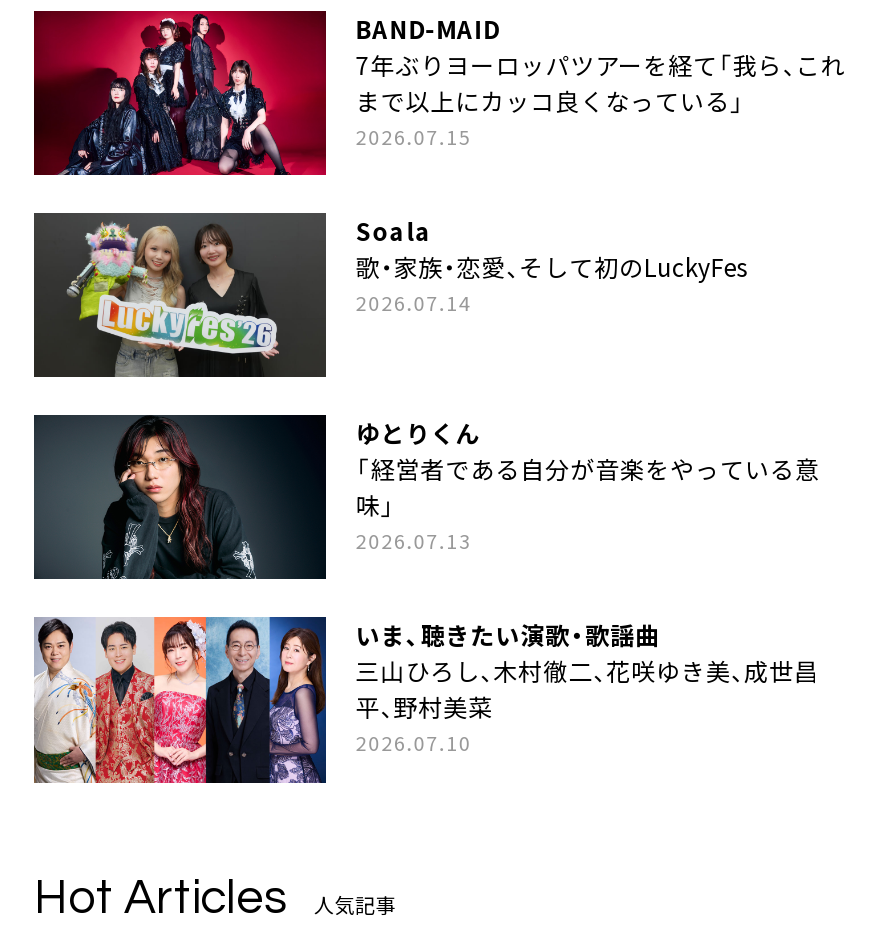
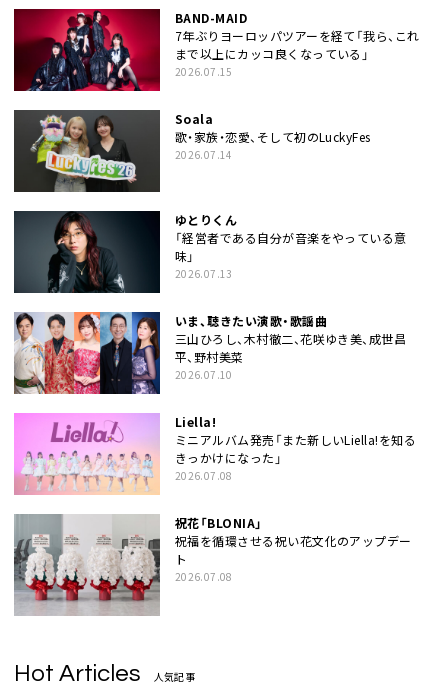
+ [image]
+ Liella!
+ ミニアルバム発売「また新しいLiella!を知る
+ きっかけになった」
+ 2026.07.08
+ 祝花「BLONIA」
+ 祝福を循環させる祝い花文化のアップデー
+ ト
+ 2026.07.08

+ [image]
